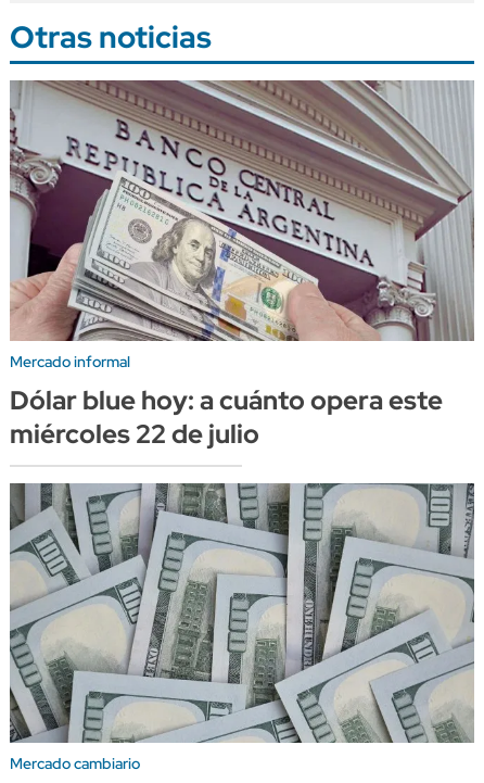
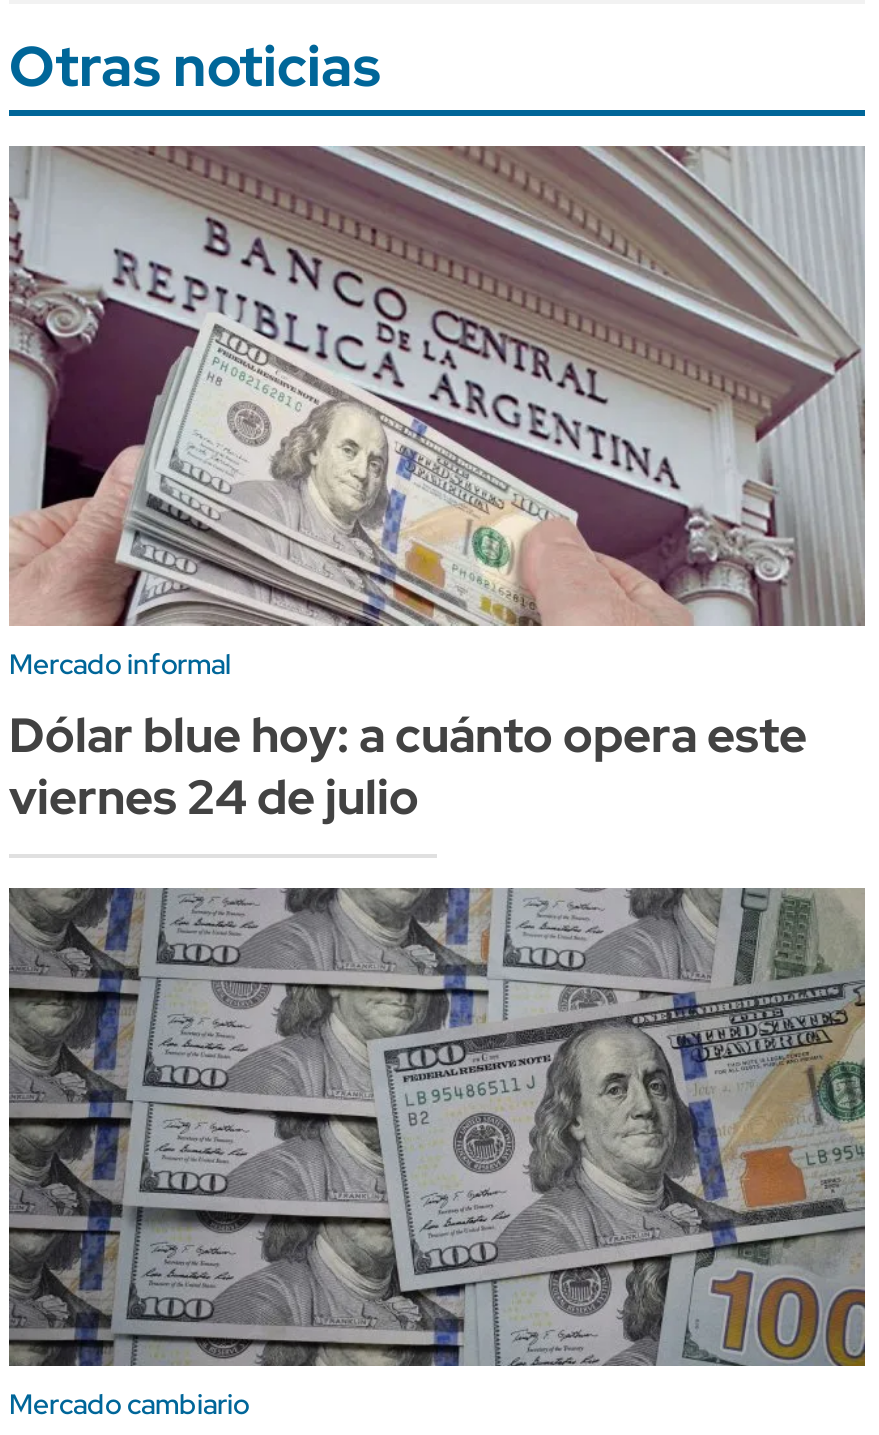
- miércoles 22 de julio
+ viernes 24 de julio

- [image]
+ [image]
